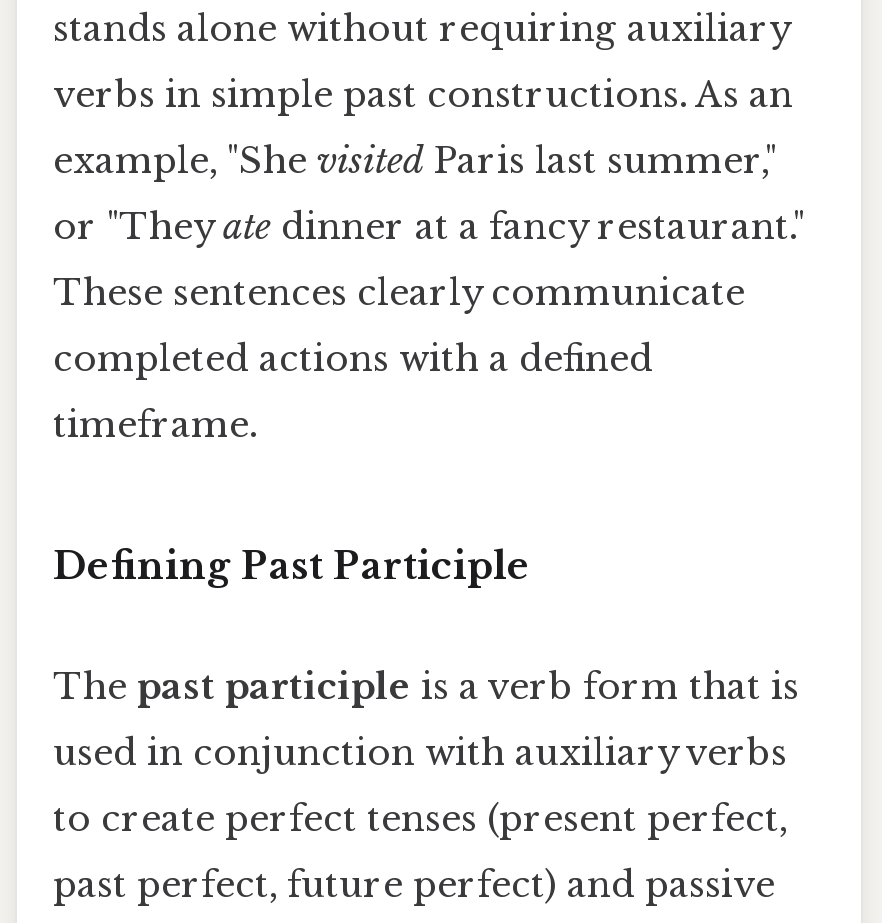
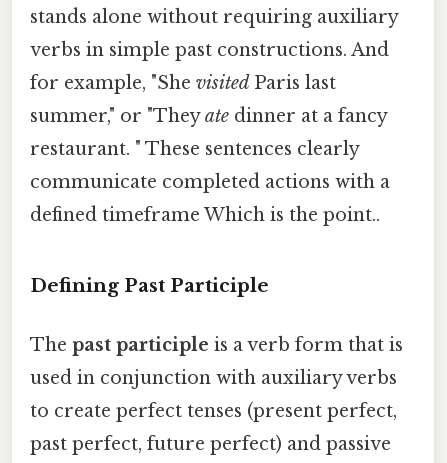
- verbs in simple past constructions. As an
+ verbs in simple past constructions. And

- example, "She visited Paris last summer,"
+ for example, "She visited Paris last

- or "Theyate dinner at a fancy restaurant."
+ summer," or "Theyate dinner at a fancy

- These sentences clearly communicate
+ restaurant. " These sentences clearly

- completed actions with a defined
+ communicate completed actions with a

- timeframe.
+ defined timeframe Which is the point..
